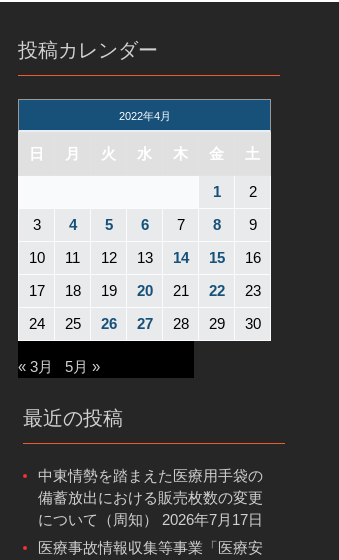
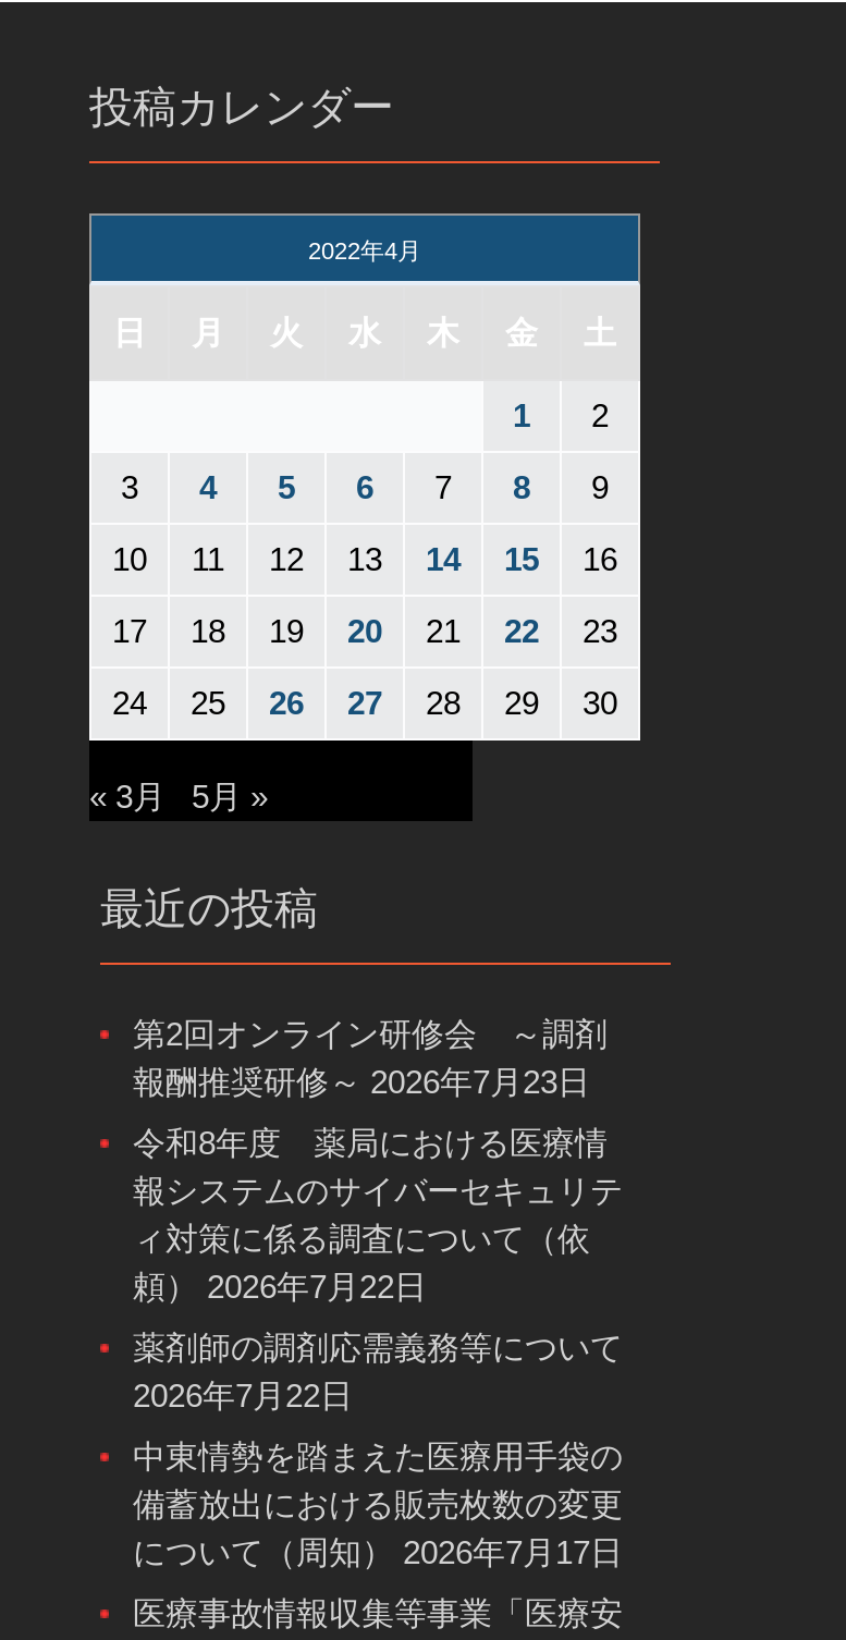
+ 第2回オンライン研修会 ～調剤
+ 報酬推奨研修～ 2026年7月23日
+ 令和8年度 薬局における医療情
+ 報システムのサイバーセキュリテ
+ ィ対策に係る調査について（依
+ 頼） 2026年7月22日
+ 薬剤師の調剤応需義務等について
+ 2026年7月22日
